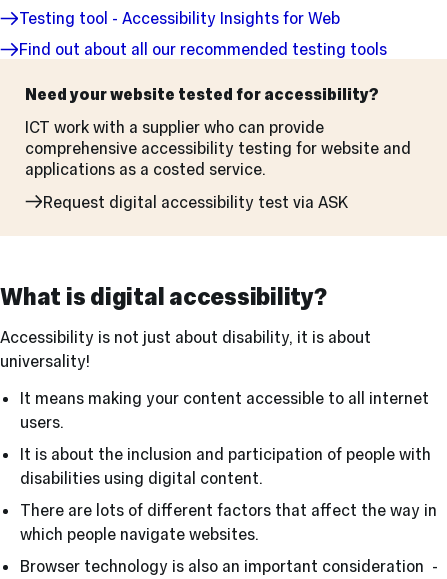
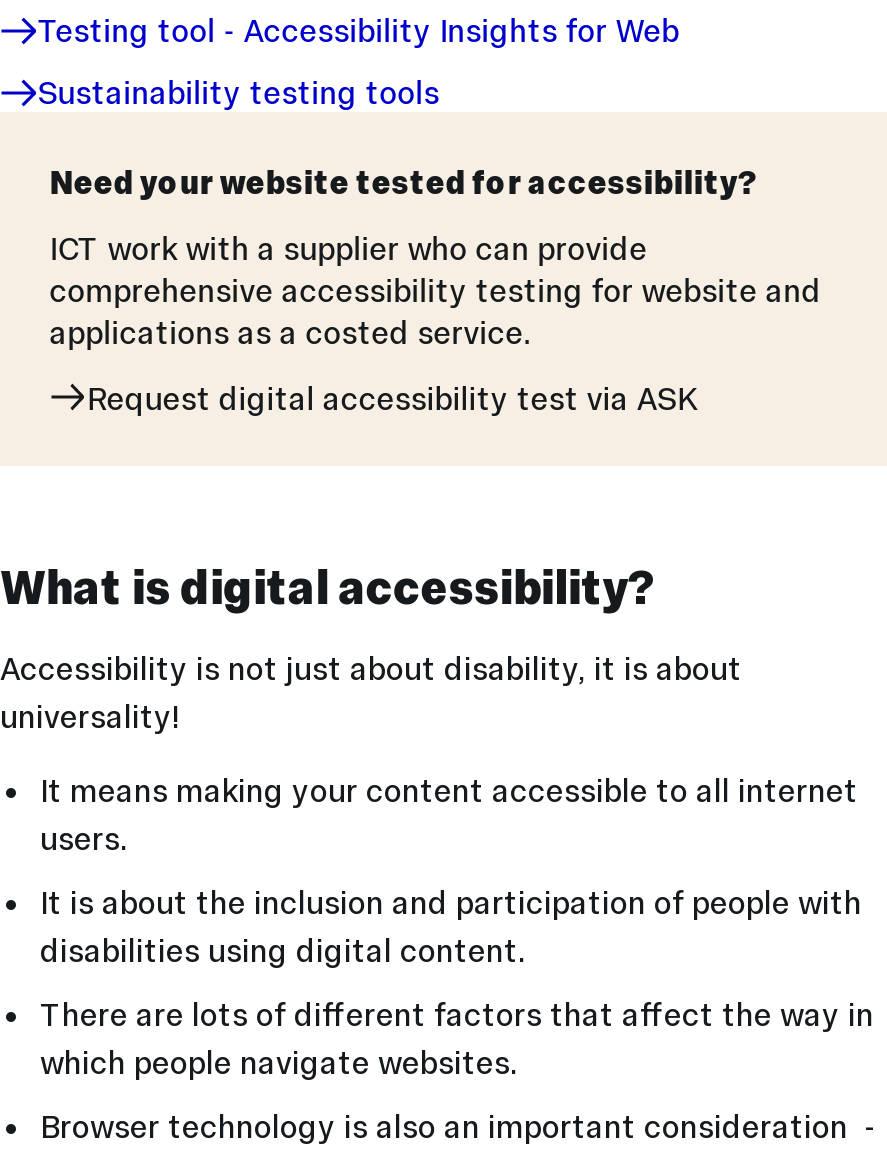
- Find out about all our recommended testing tools
+ Sustainability testing tools
